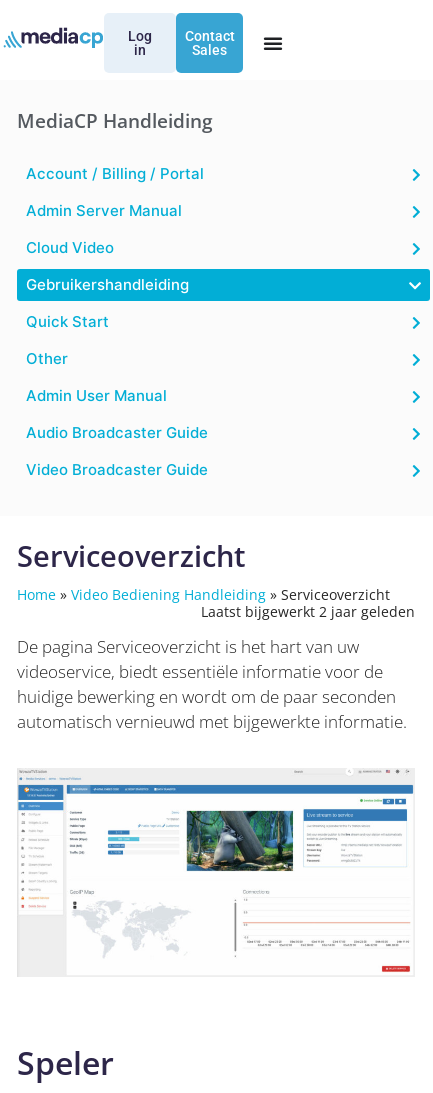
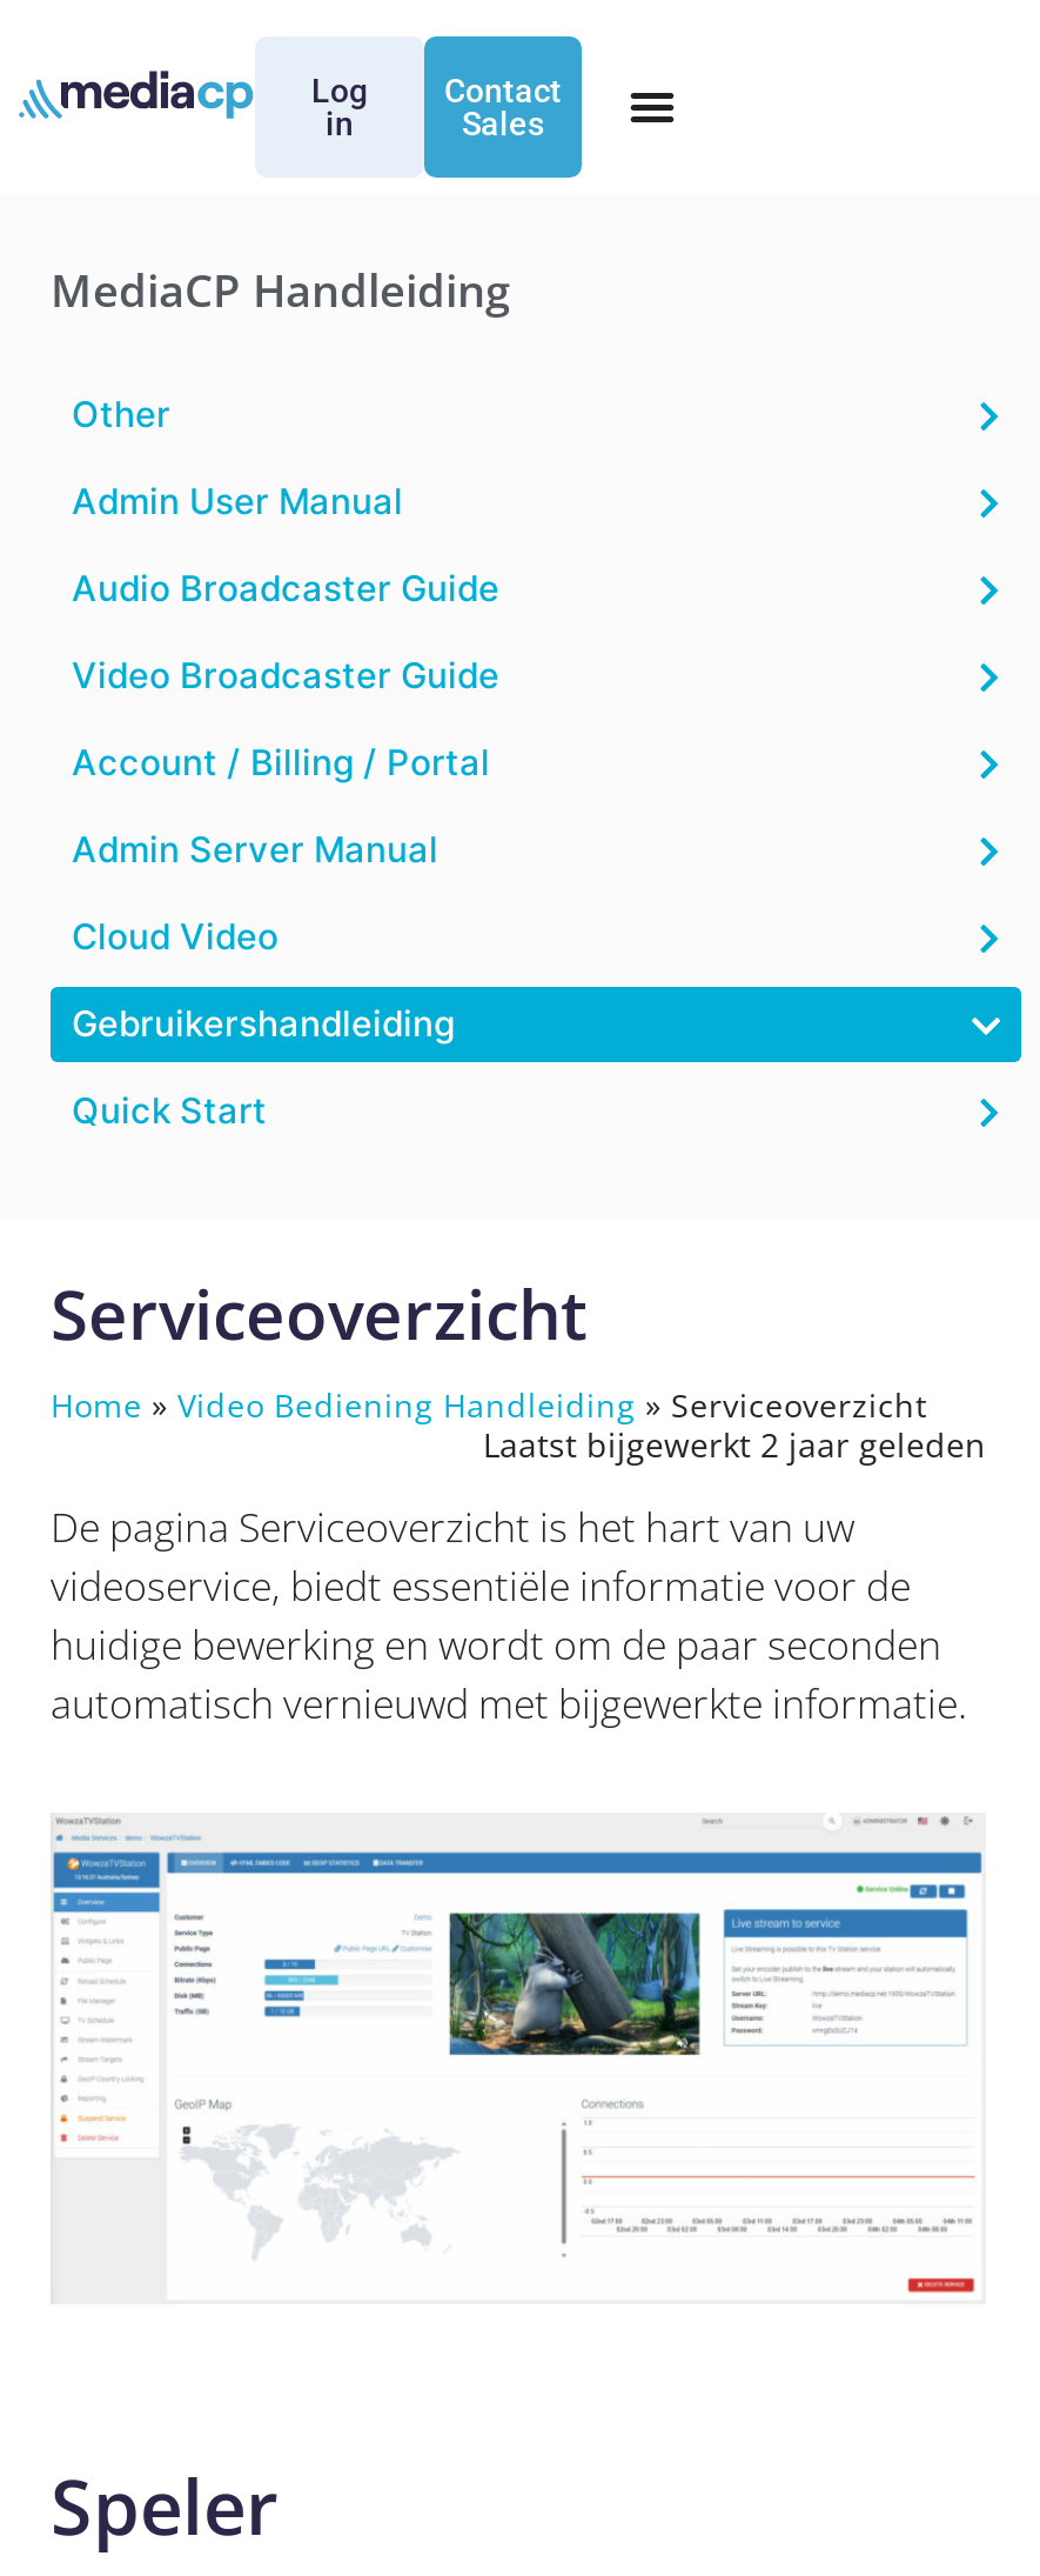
moved down: Account / Billing / Portal | Admin Server Manual | Cloud Video | Gebruikershandleiding | Quick Start

moved up: Other | Admin User Manual | Audio Broadcaster Guide | Video Broadcaster Guide
